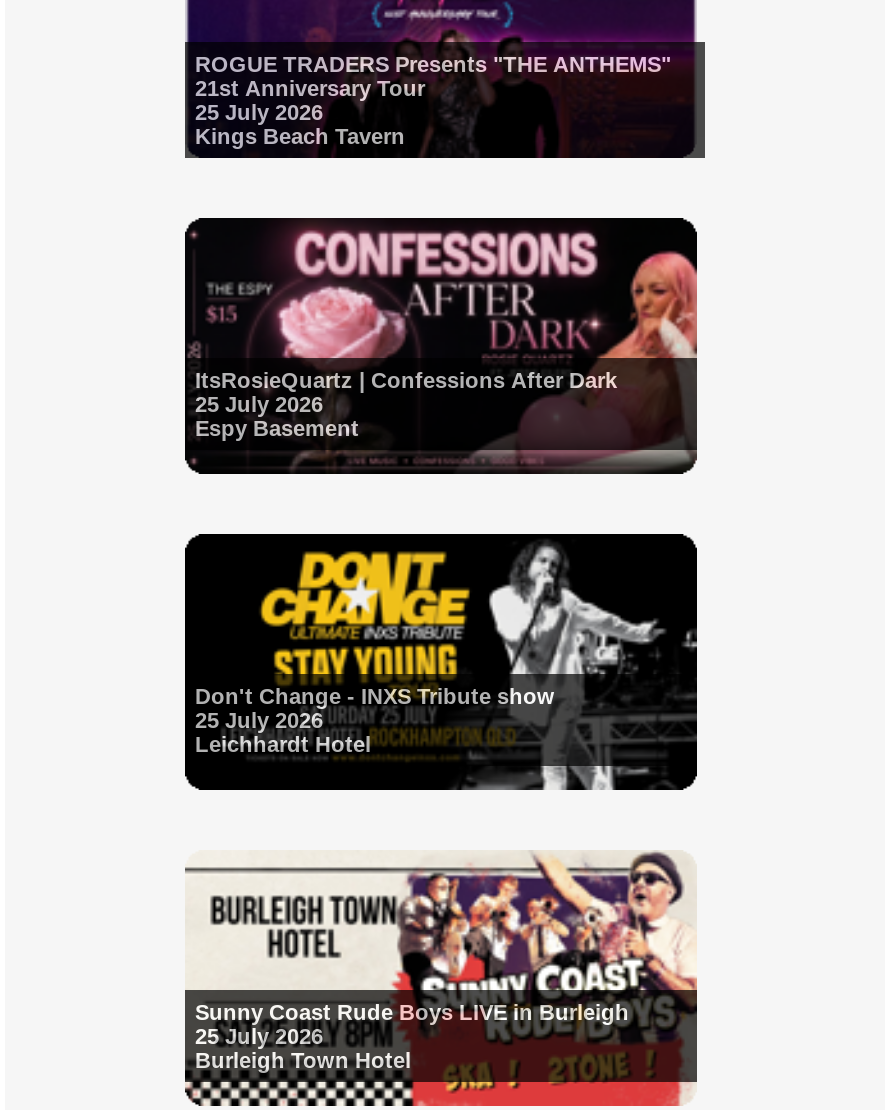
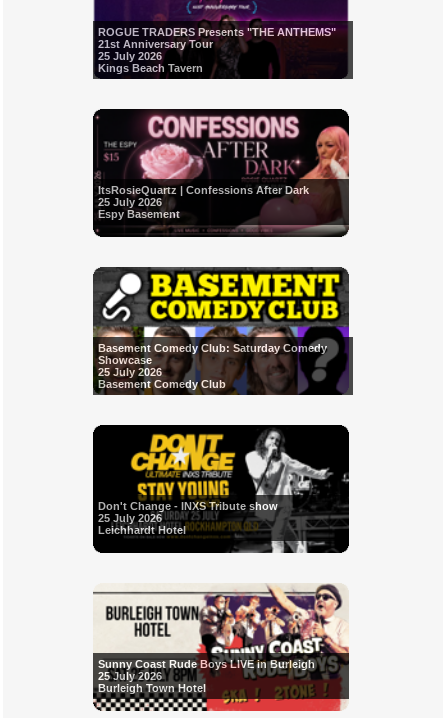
+ [image]
+ Basement Comedy Club: Saturday Comedy
+ Showcase
+ 25 July 2026
+ Basement Comedy Club
